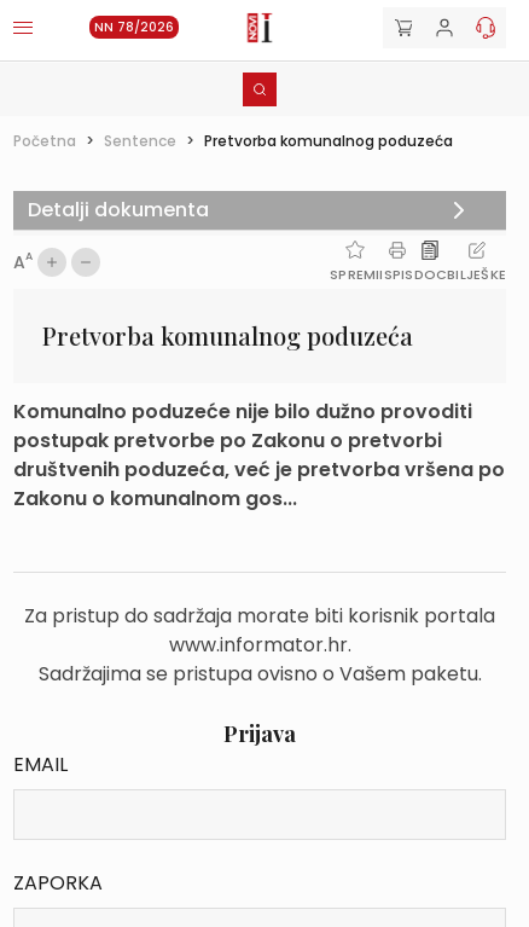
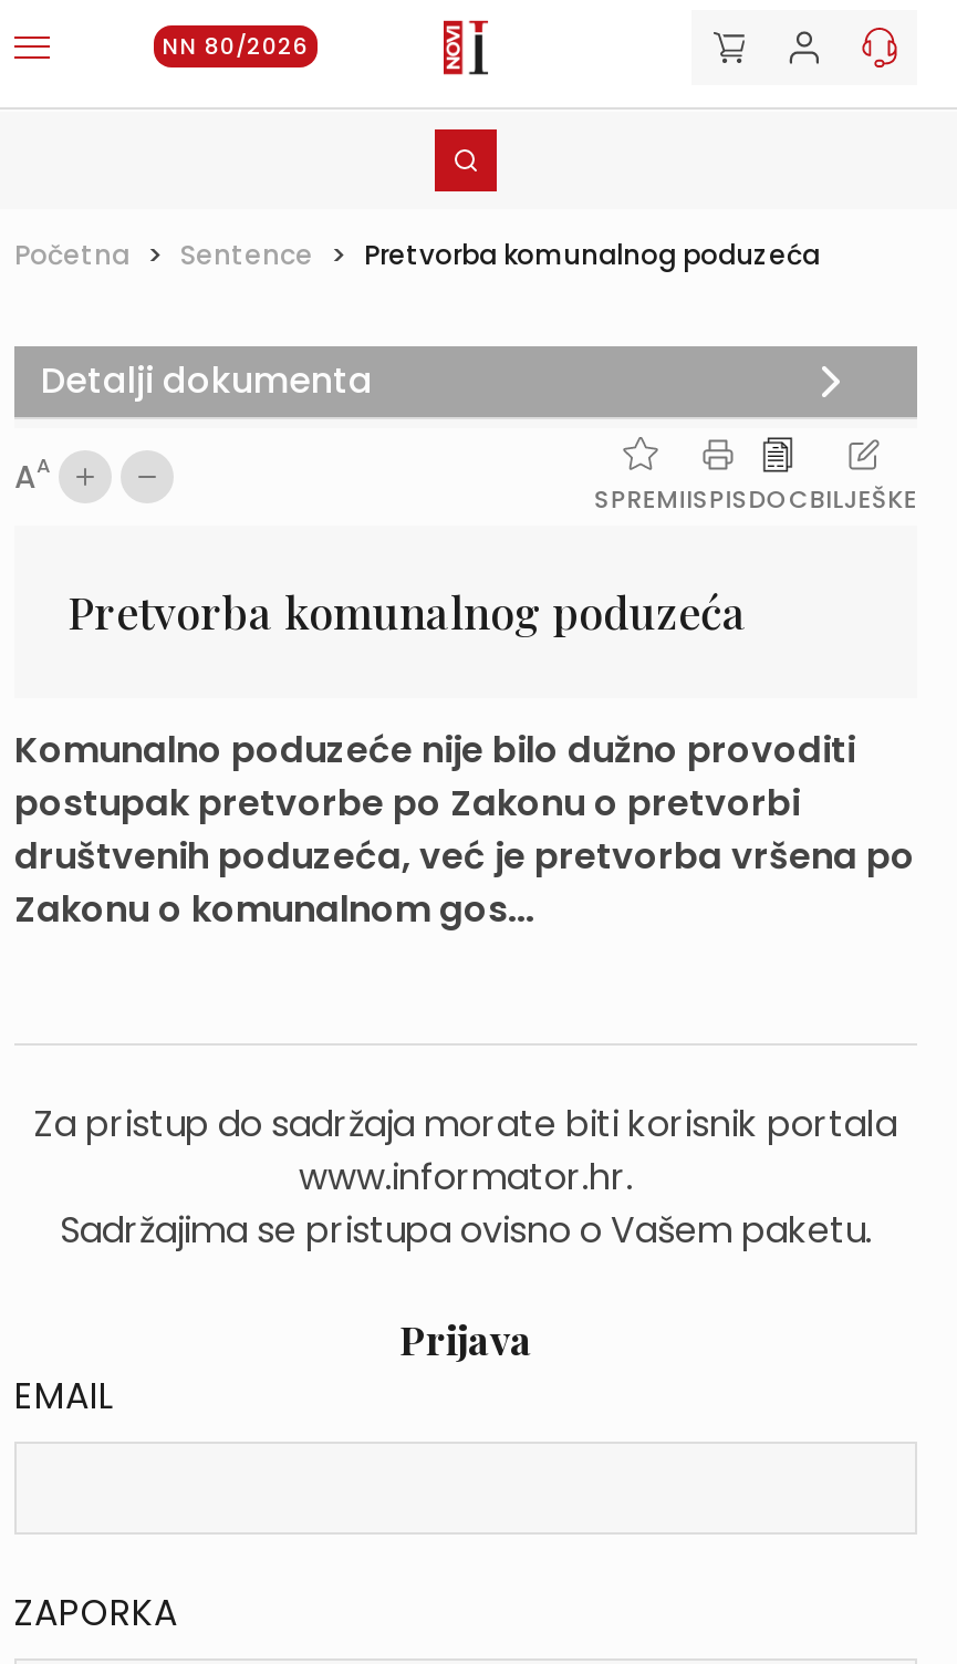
- NN 78/2026
+ NN 80/2026
